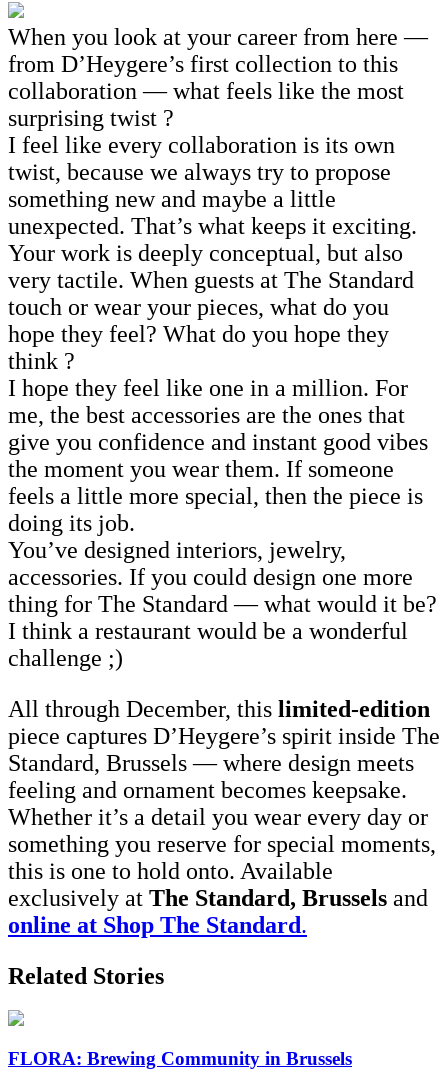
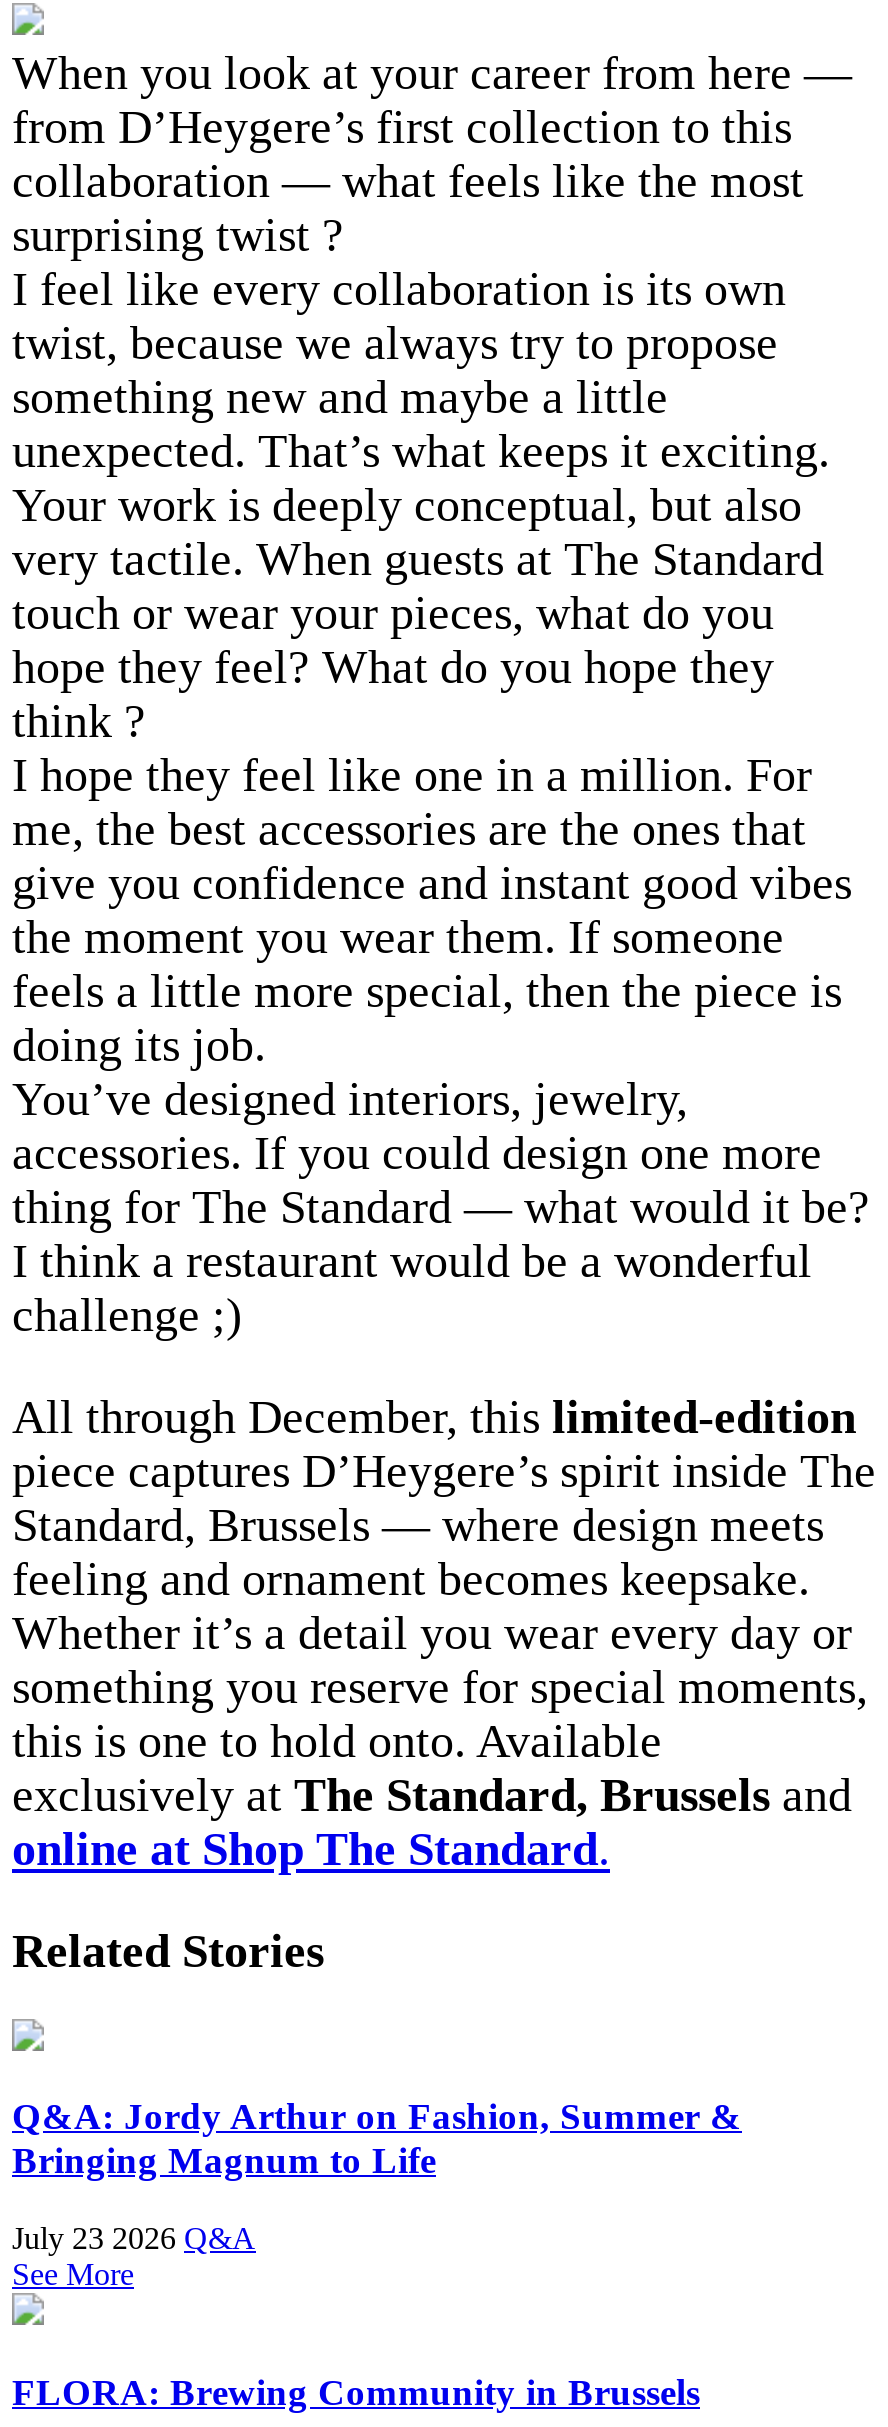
+ Q&A: Jordy Arthur on Fashion, Summer &
+ Bringing Magnum to Life
+ July 23 2026 Q&A
+ See More
